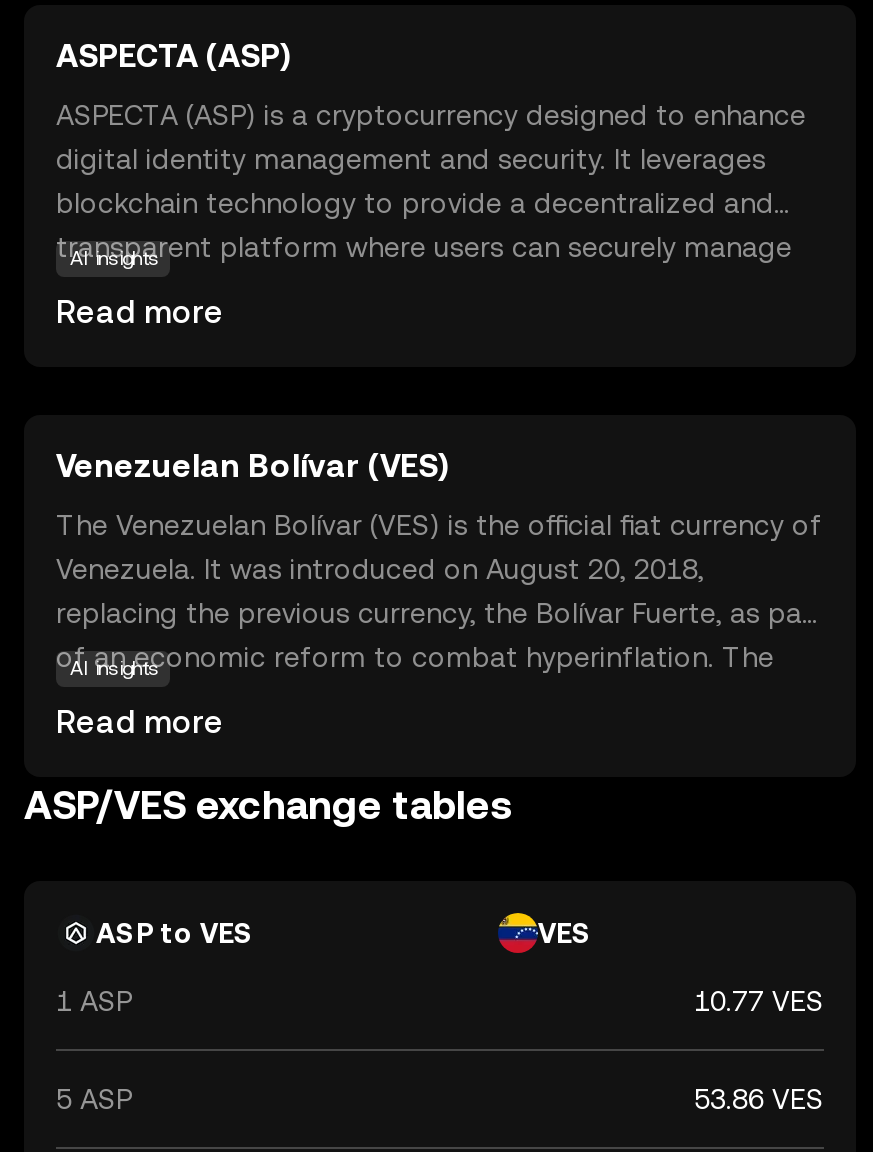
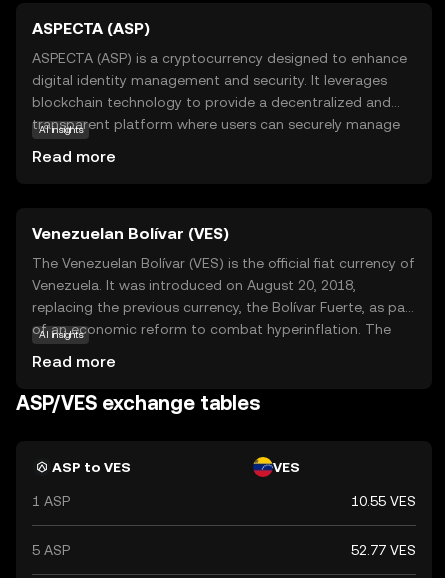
- 10.77 VES
+ 10.55 VES

- 53.86 VES
+ 52.77 VES
